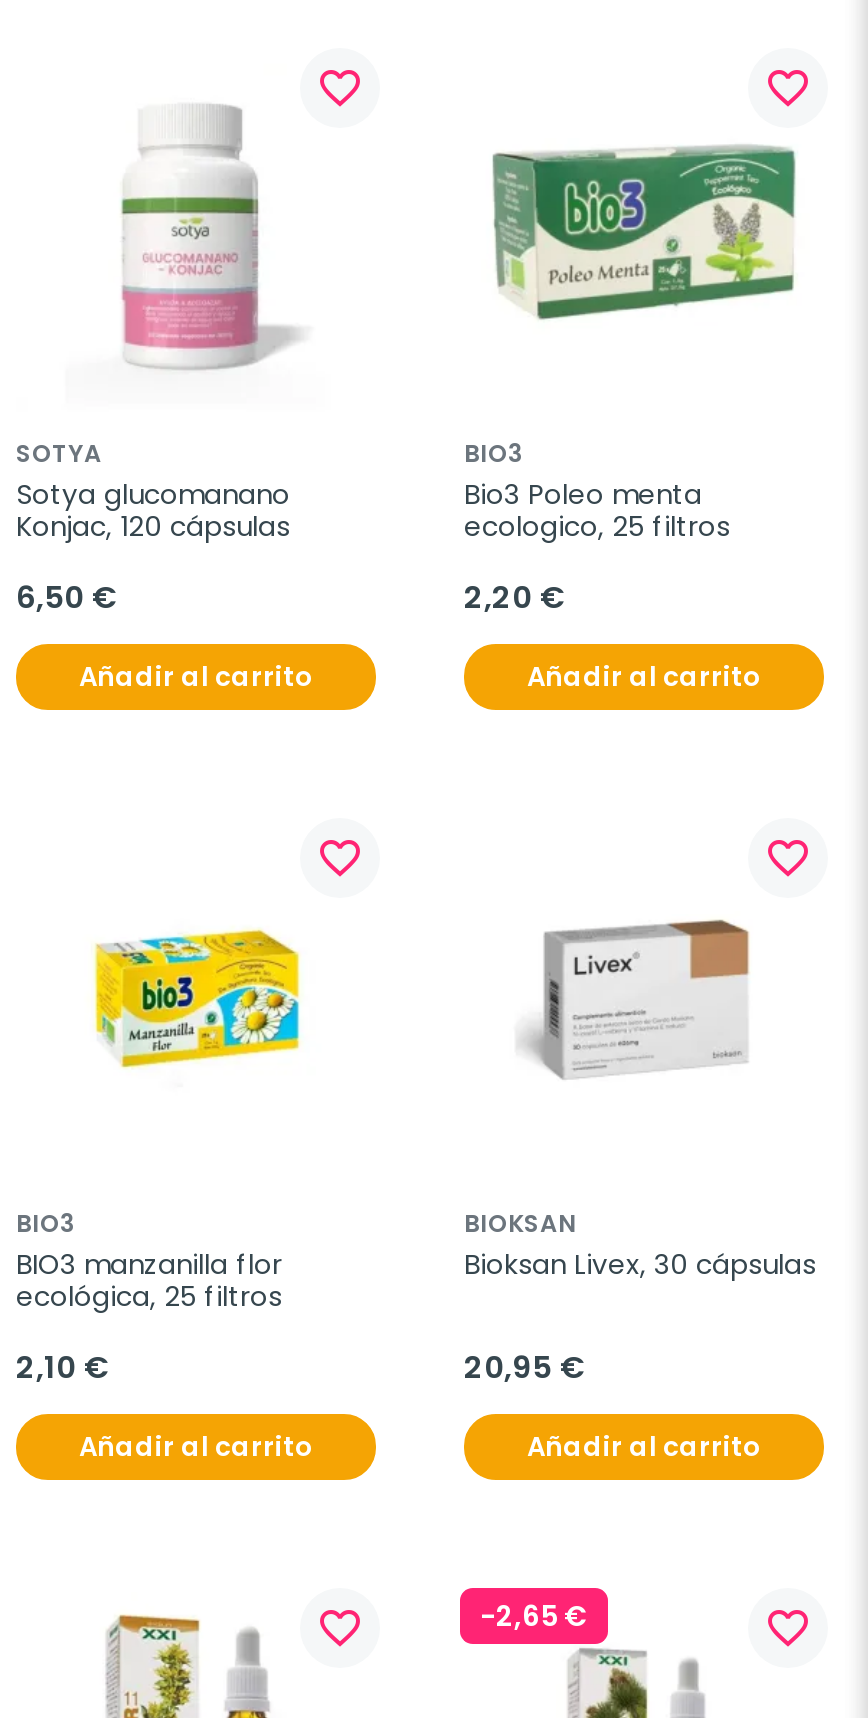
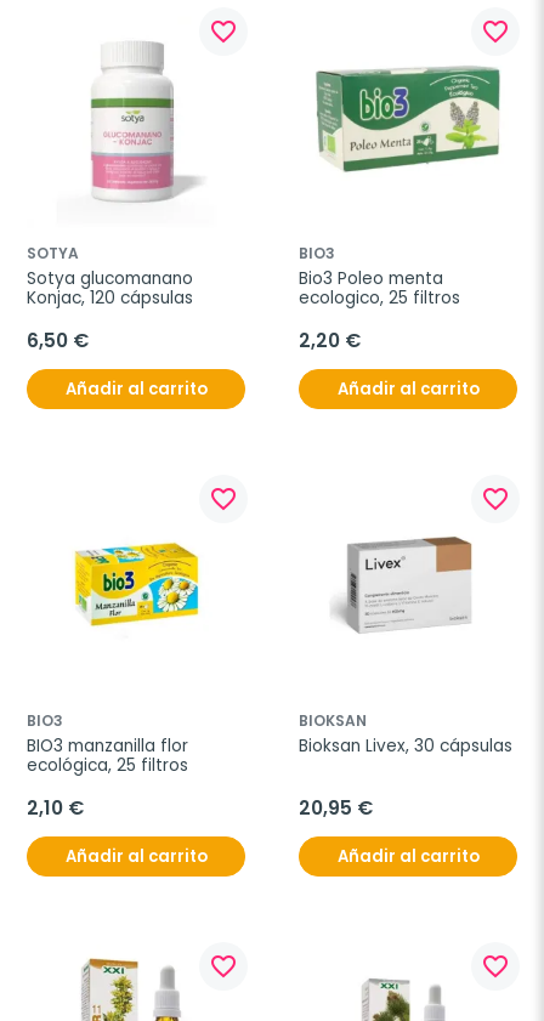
- -2,65 €
